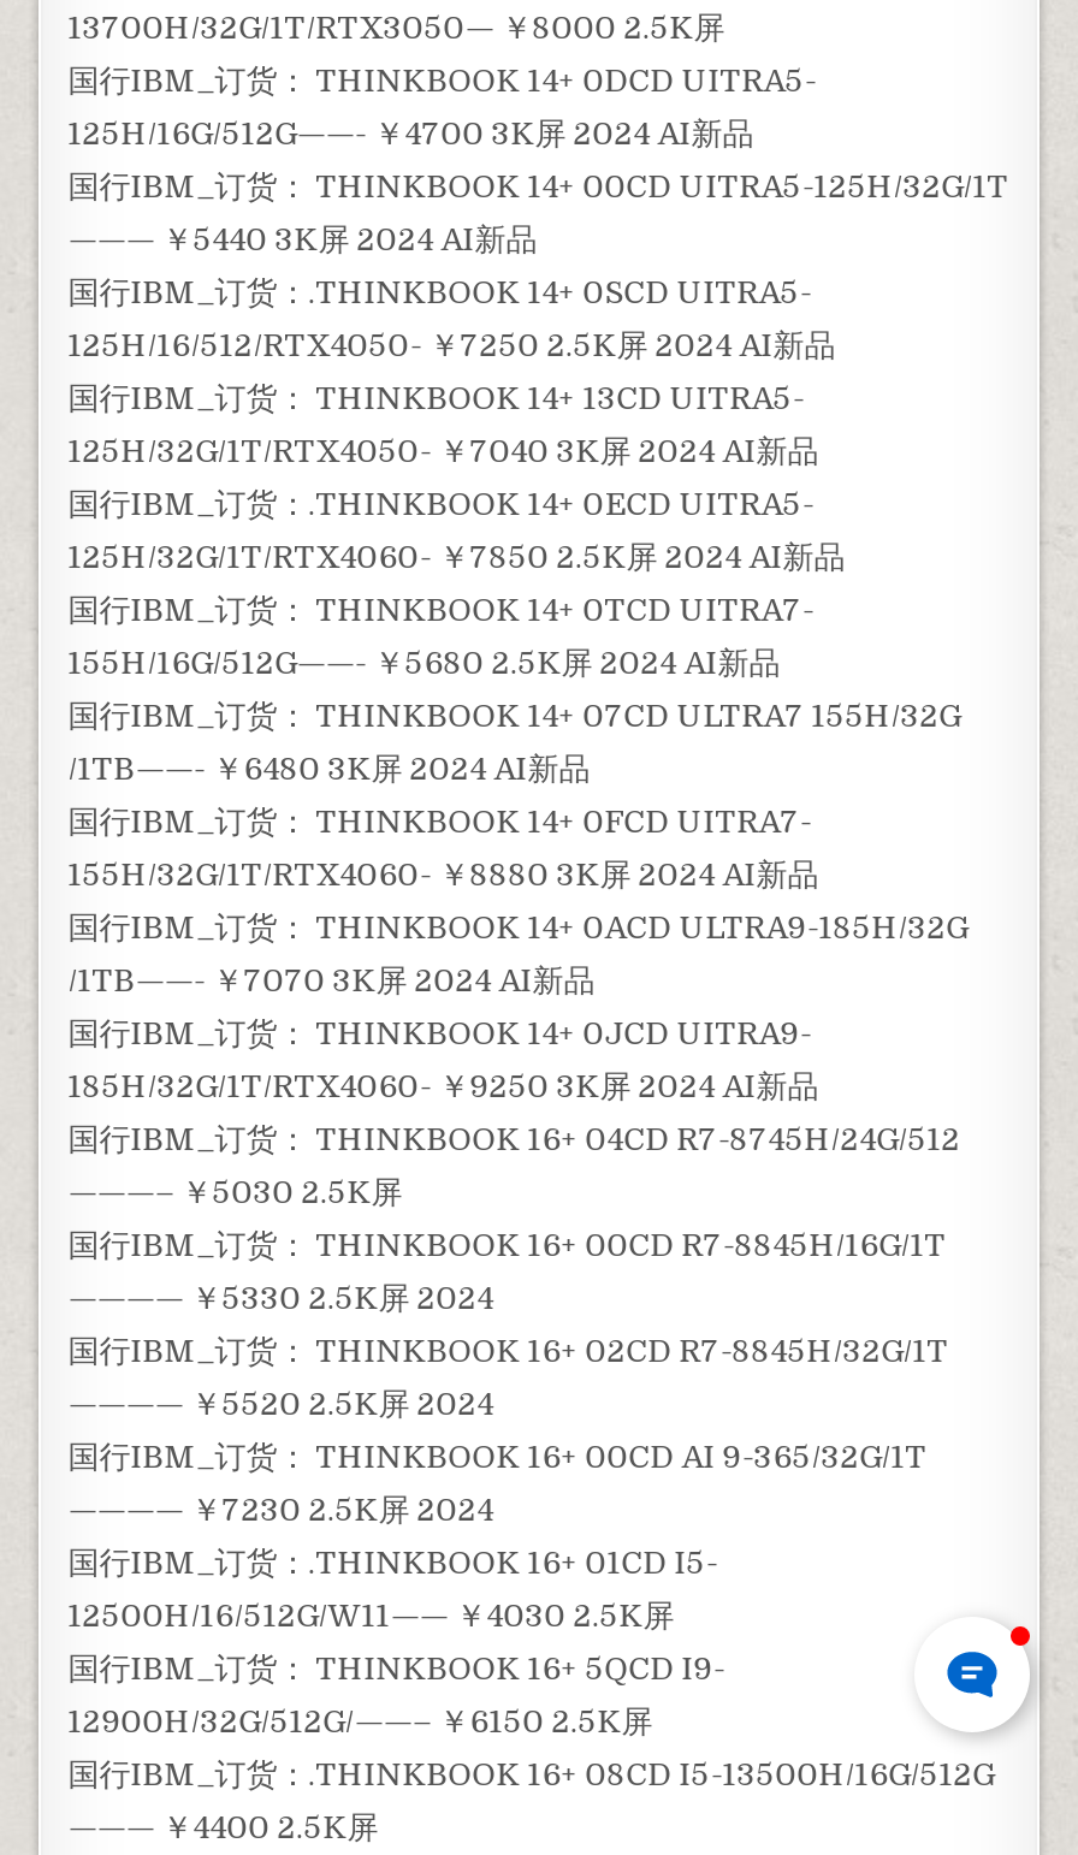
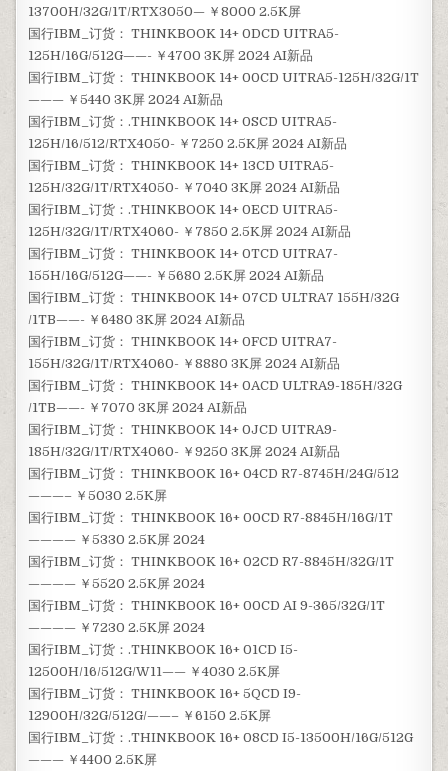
- [image]
